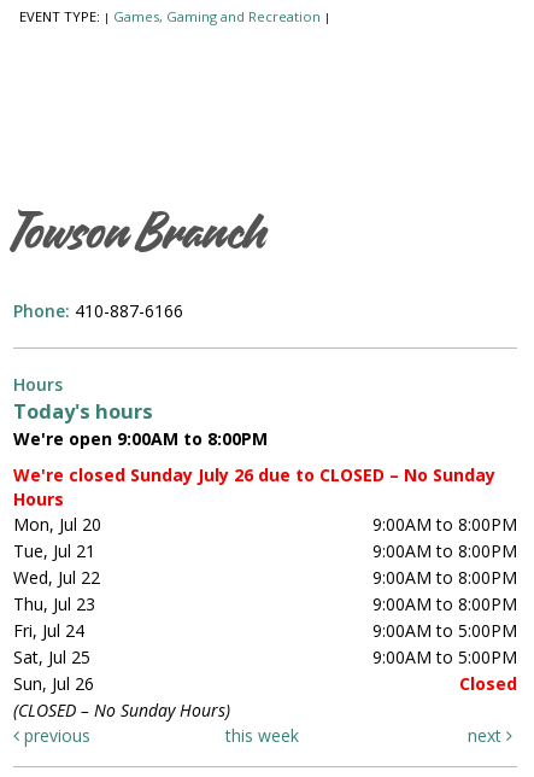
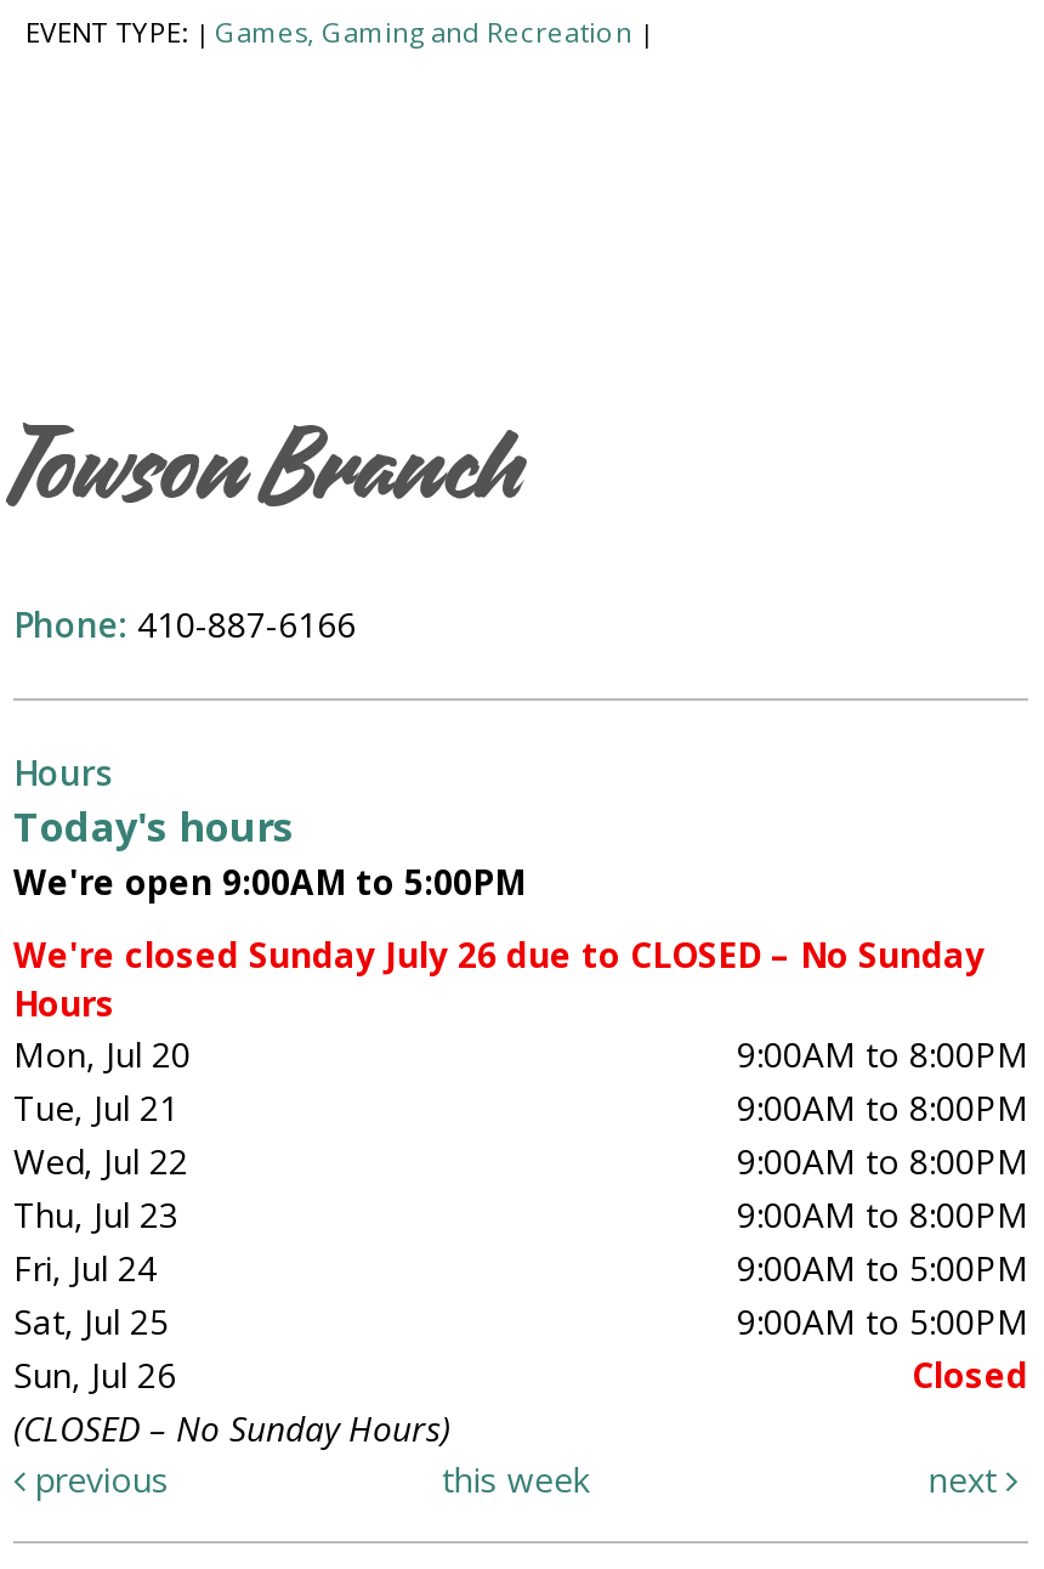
- We're open 9:00AM to 8:00PM
+ We're open 9:00AM to 5:00PM
